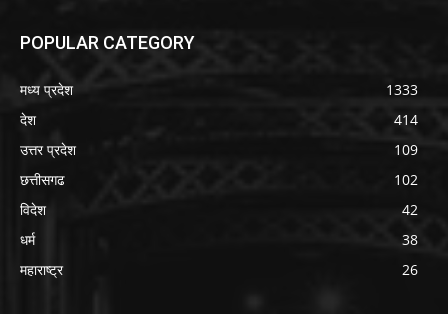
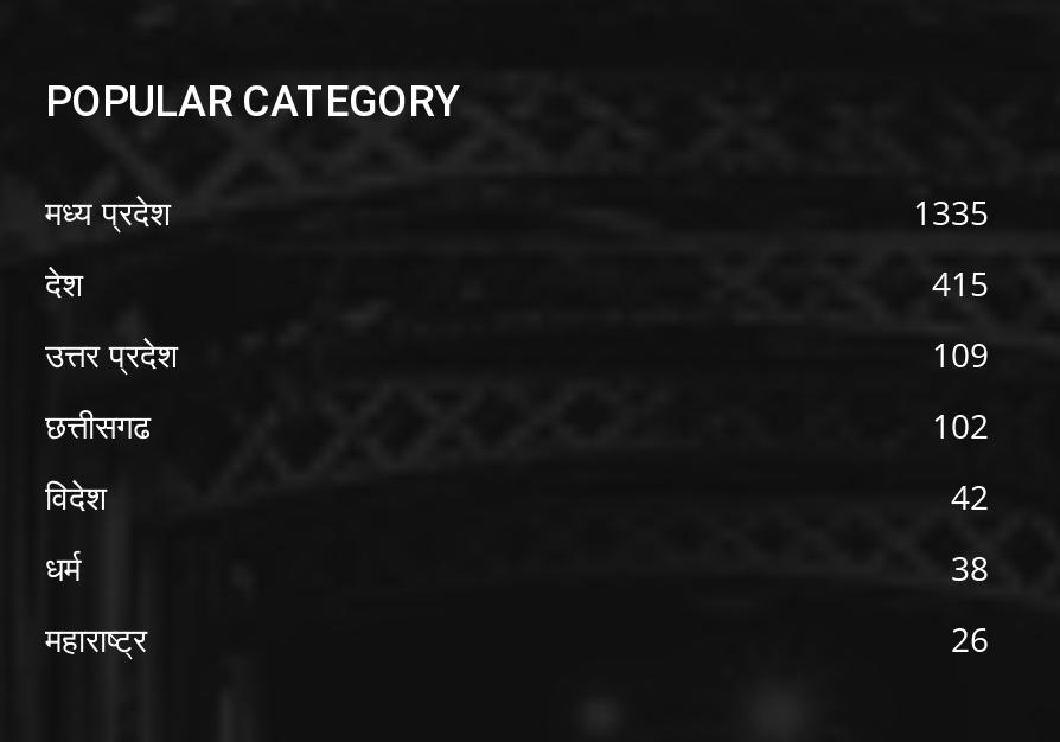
- 1333
+ 1335

- 414
+ 415
